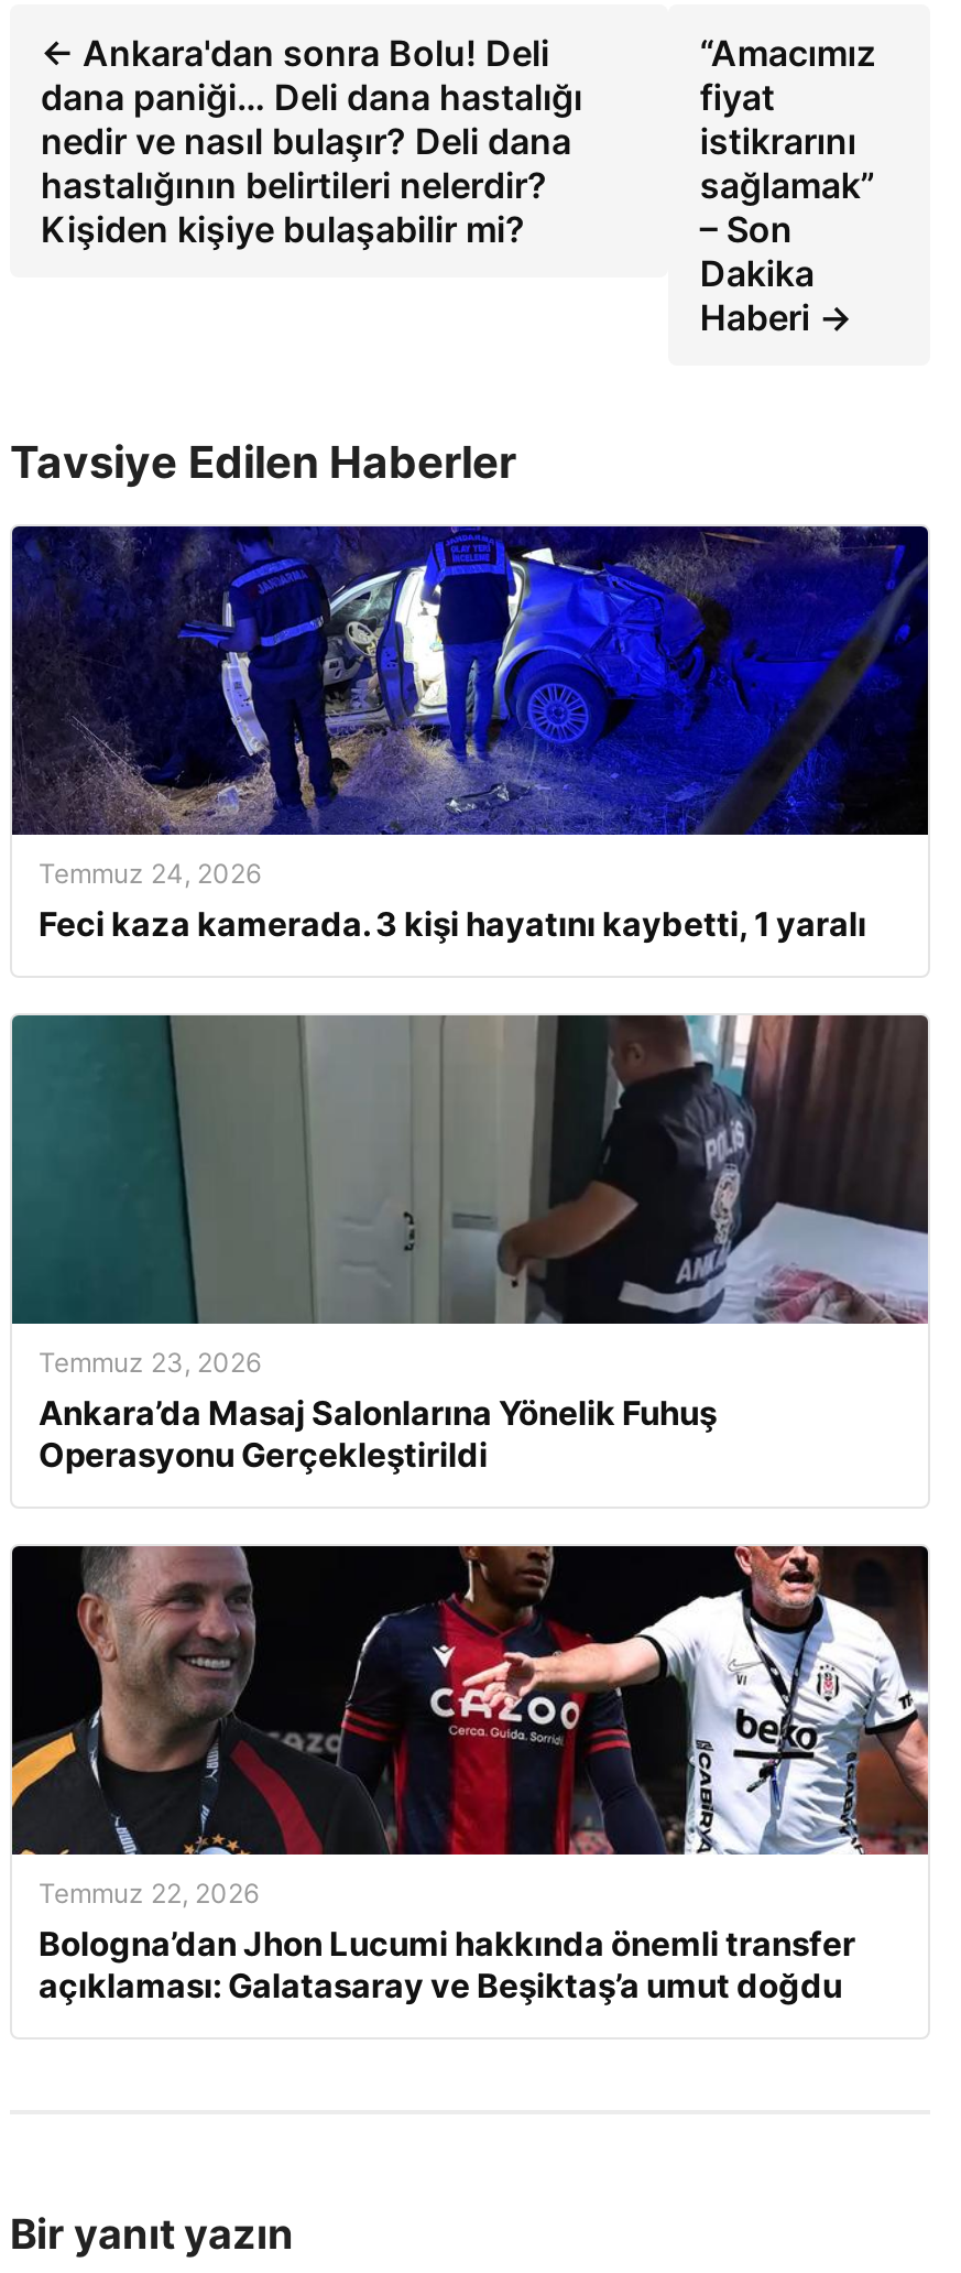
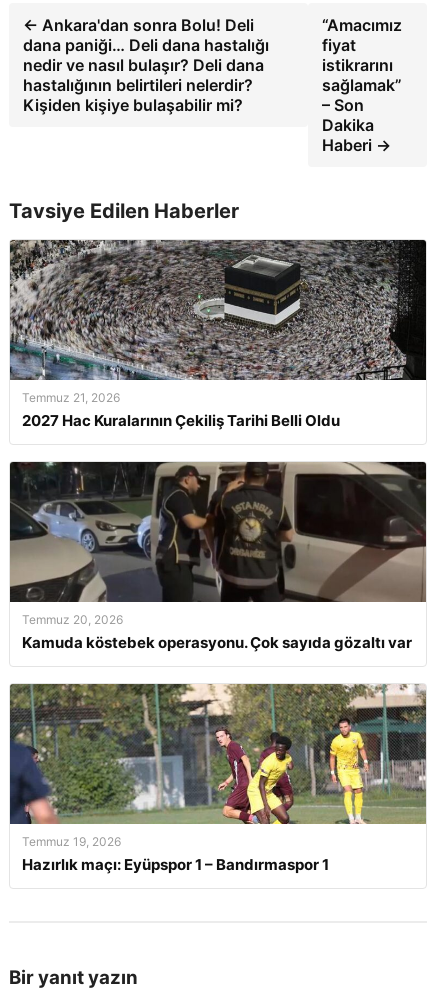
- [image]
- Temmuz 24, 2026
- Feci kaza kamerada. 3 kişi hayatını kaybetti, 1 yaralı
+ [image]
+ Temmuz 21, 2026
+ 2027 Hac Kuralarının Çekiliş Tarihi Belli Oldu

- [image]
- Temmuz 23, 2026
- Ankara’da Masaj Salonlarına Yönelik Fuhuş
- Operasyonu Gerçekleştirildi
+ [image]
+ Temmuz 20, 2026
+ Kamuda köstebek operasyonu. Çok sayıda gözaltı var

- [image]
- Temmuz 22, 2026
- Bologna’dan Jhon Lucumi hakkında önemli transfer
- açıklaması: Galatasaray ve Beşiktaş’a umut doğdu
+ [image]
+ Temmuz 19, 2026
+ Hazırlık maçı: Eyüpspor 1 – Bandırmaspor 1
